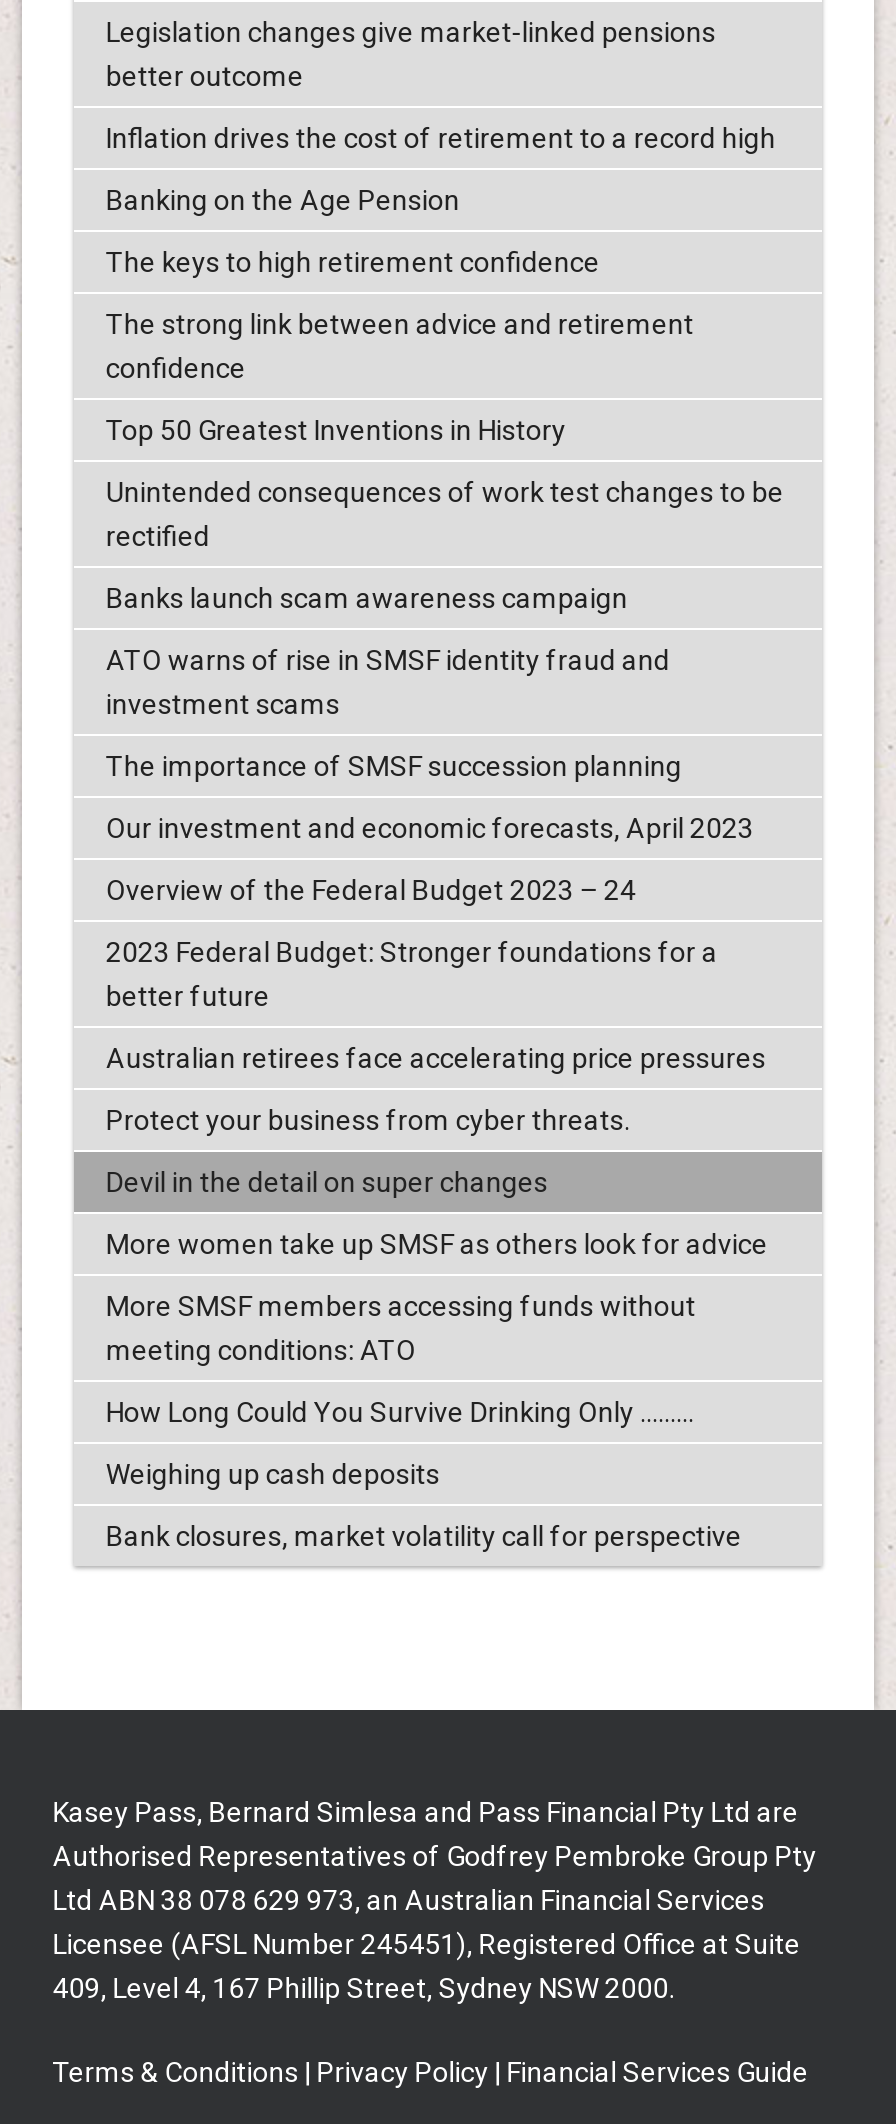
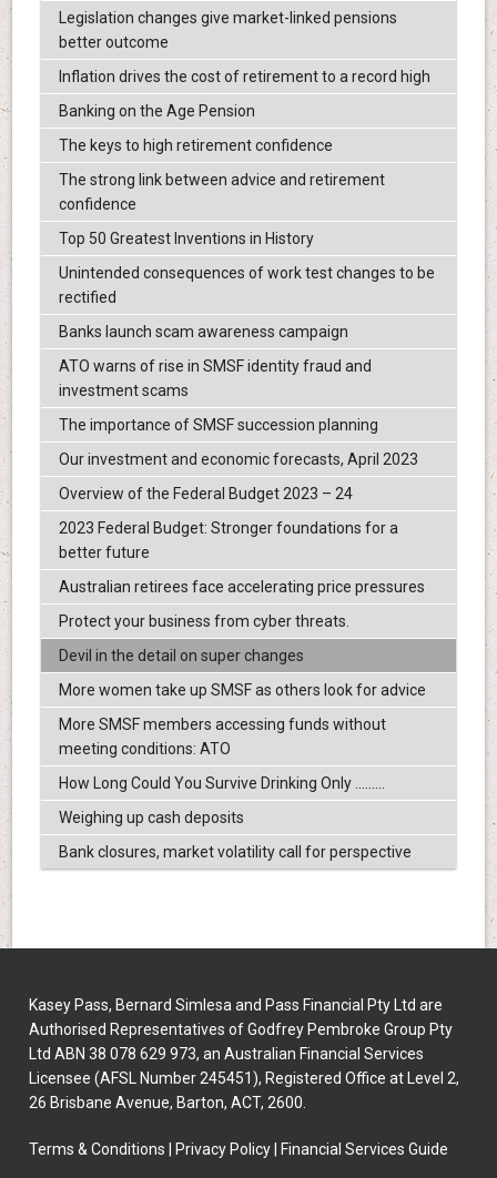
- Licensee (AFSL Number 245451), Registered Office at Suite
- 409, Level 4, 167 Phillip Street, Sydney NSW 2000.
+ Licensee (AFSL Number 245451), Registered Office at Level 2,
+ 26 Brisbane Avenue, Barton, ACT, 2600.
